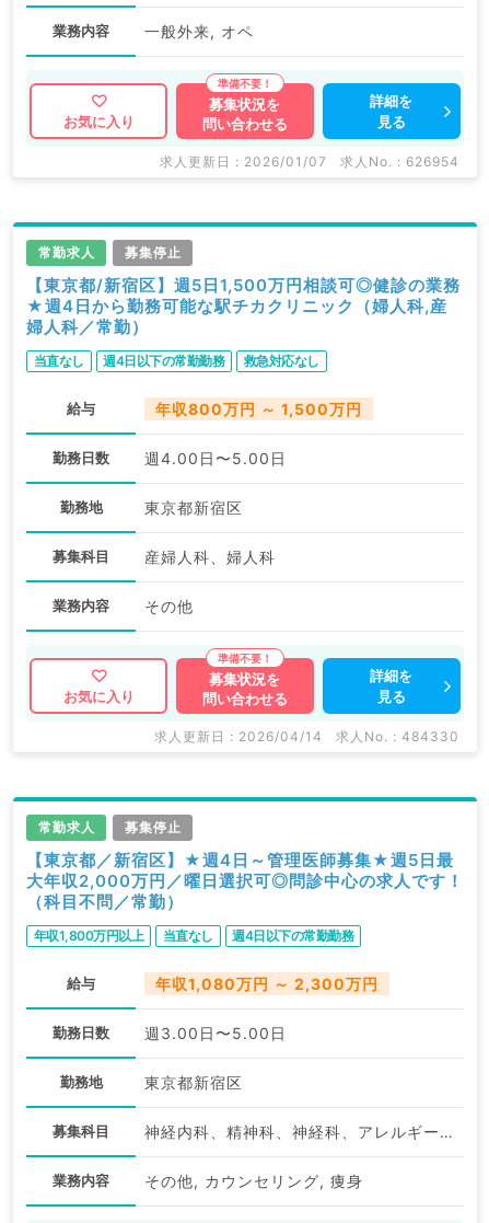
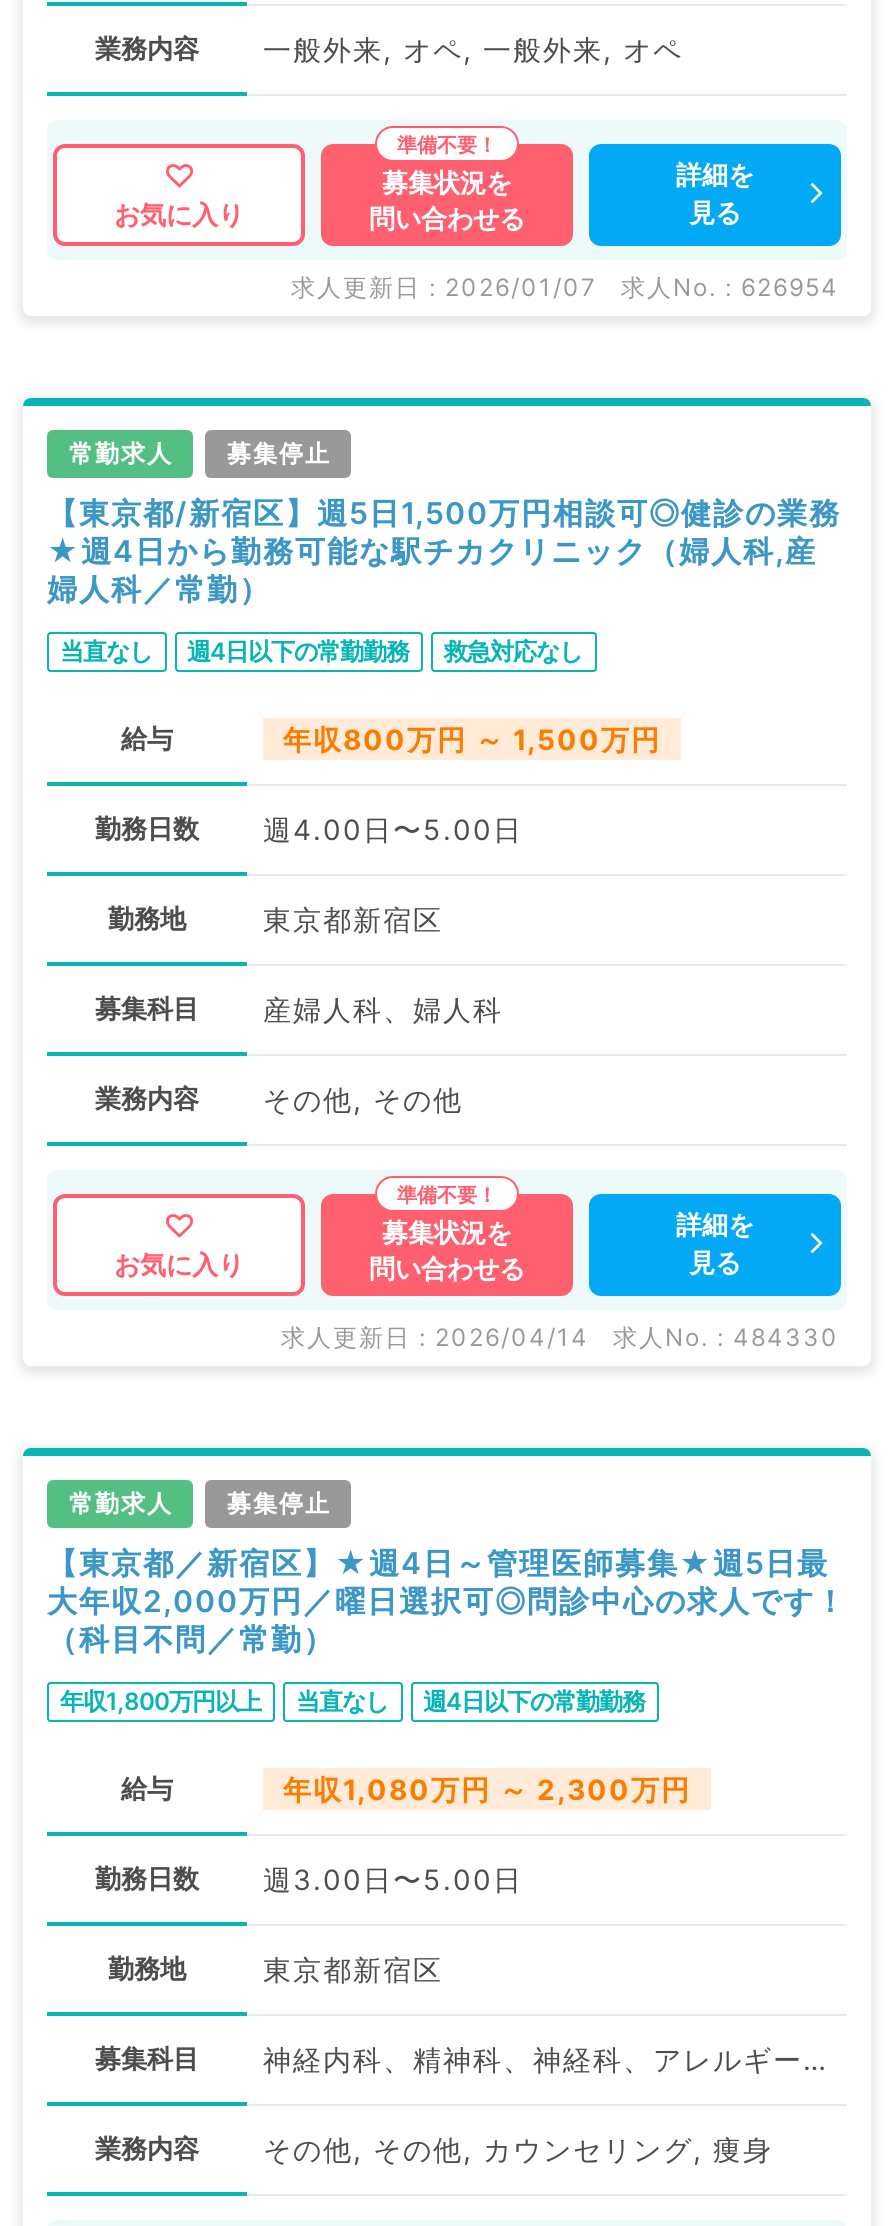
- 一般外来, オペ
+ 一般外来, オペ, 一般外来, オペ

- その他
+ その他, その他

- その他, カウンセリング, 痩身
+ その他, その他, カウンセリング, 痩身
